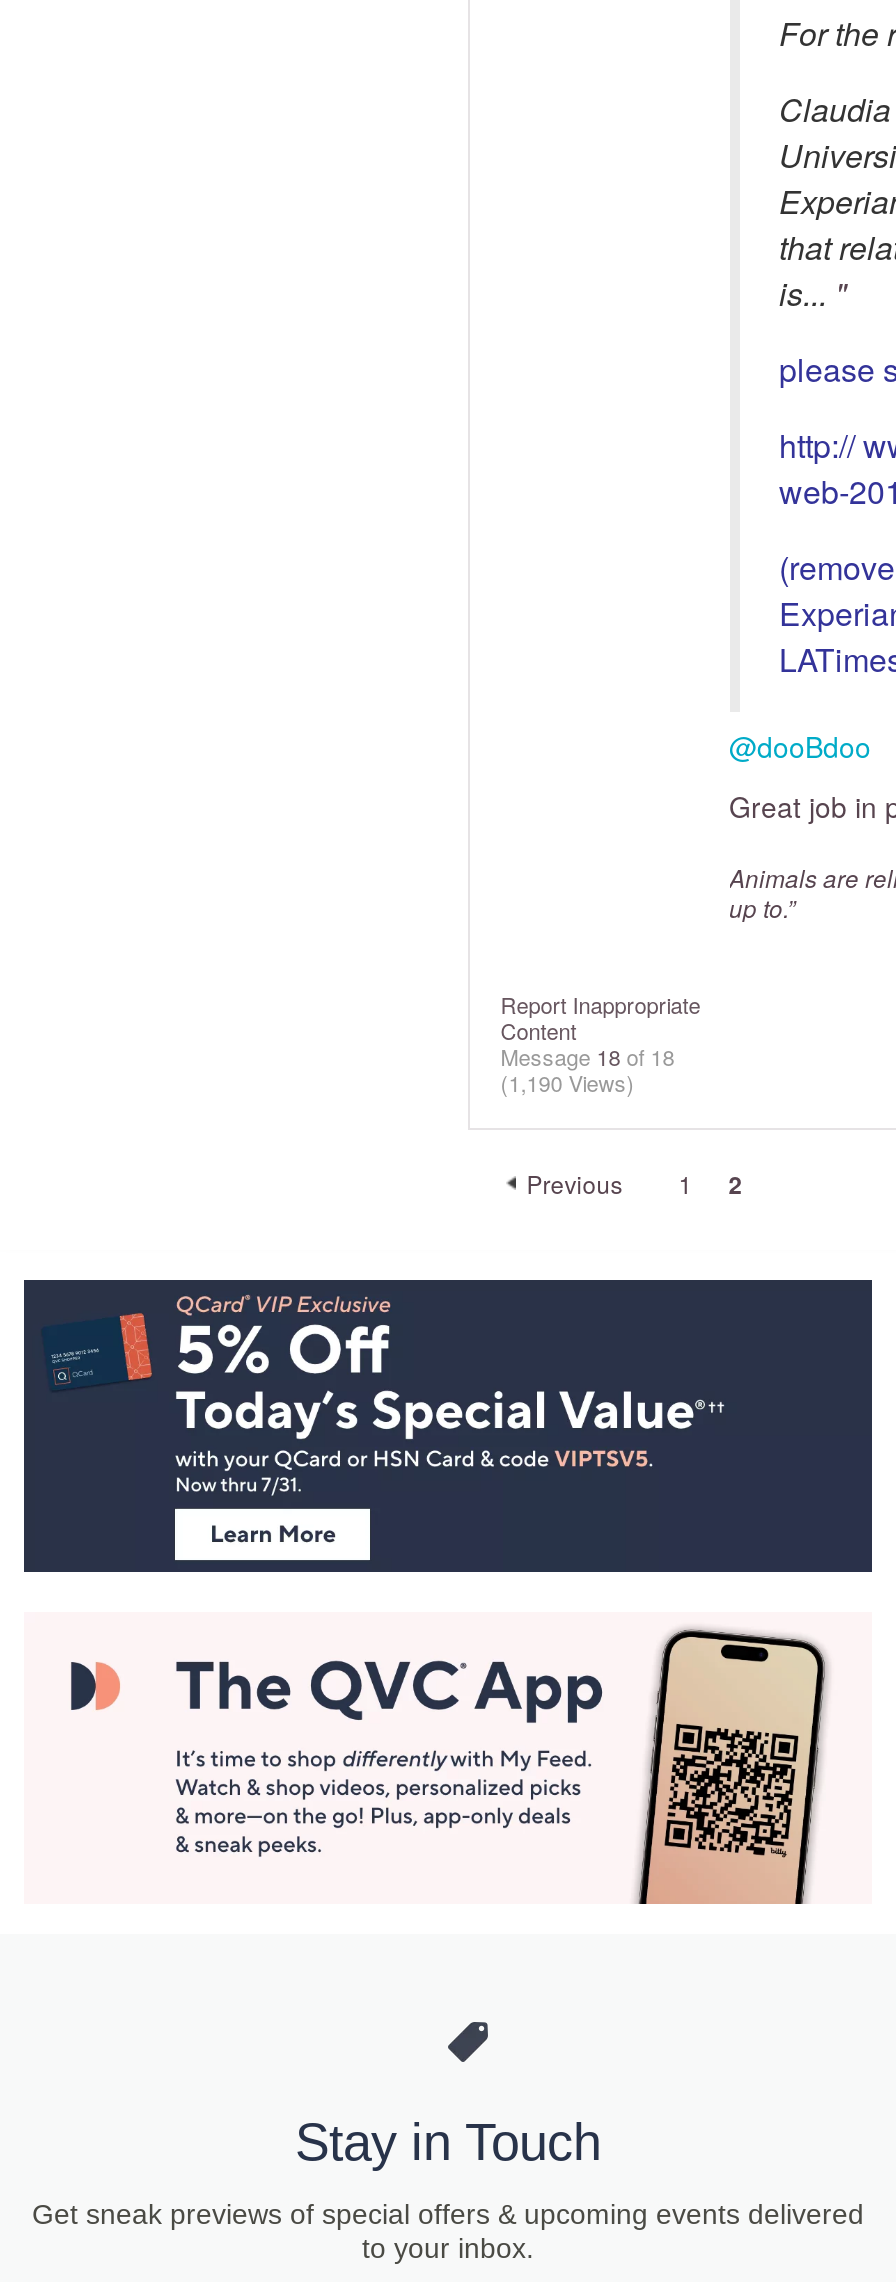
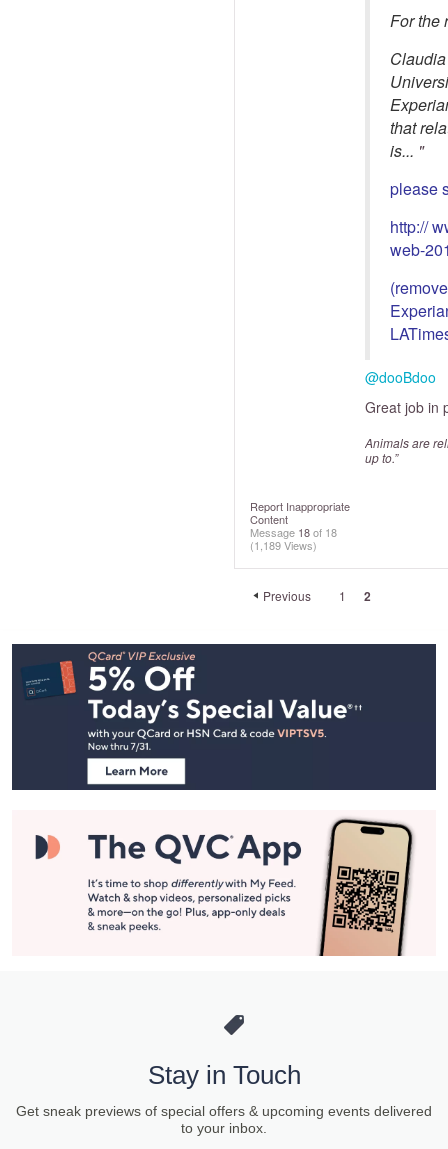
- (1,190 Views)
+ (1,189 Views)
